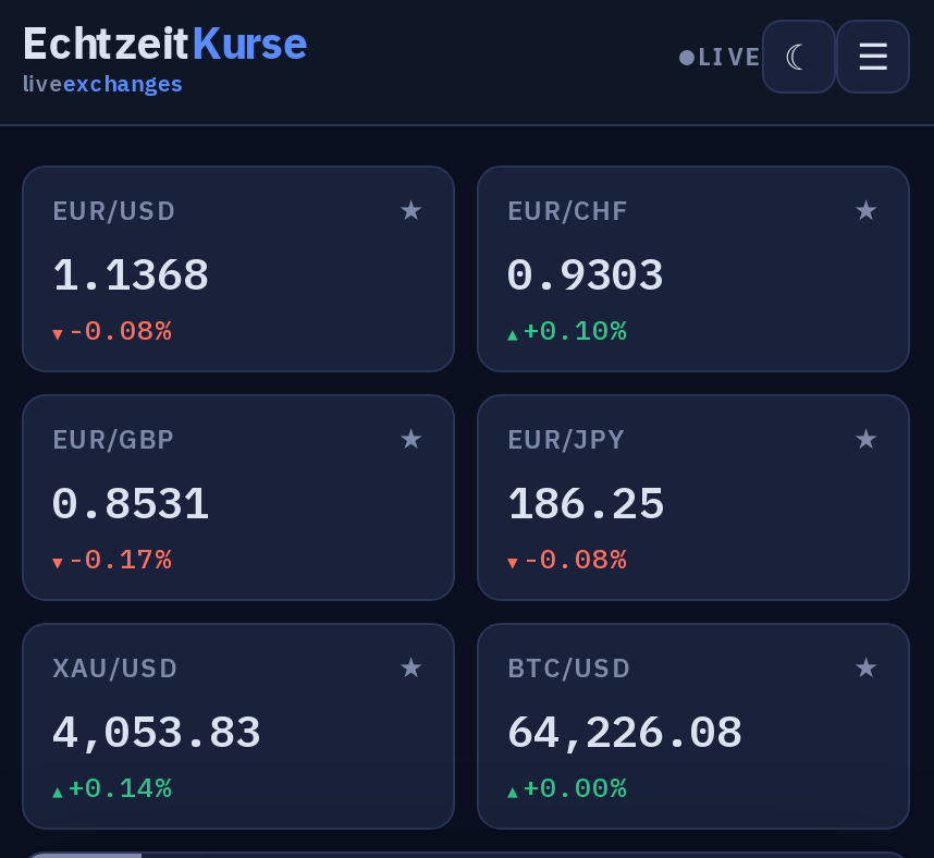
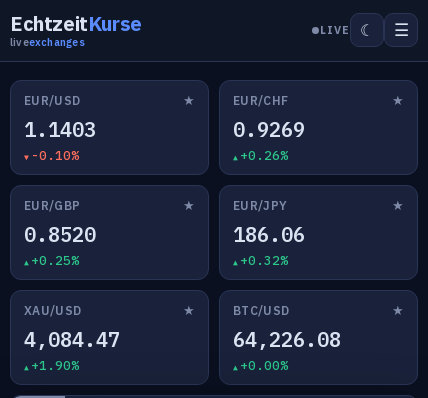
- 1.1368
+ 1.1403

- 0.9303
+ 0.9269

- -0.08%
+ -0.10%

- +0.10%
+ +0.26%

- 0.8531
+ 0.8520

- 186.25
+ 186.06

- -0.17%
+ +0.25%

- -0.08%
+ +0.32%

- 4,053.83
+ 4,084.47

- +0.14%
+ +1.90%
